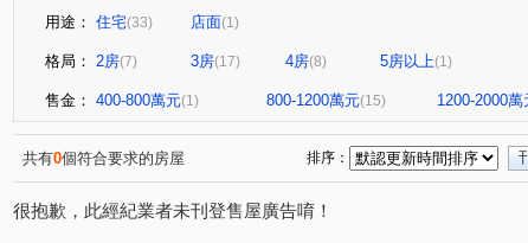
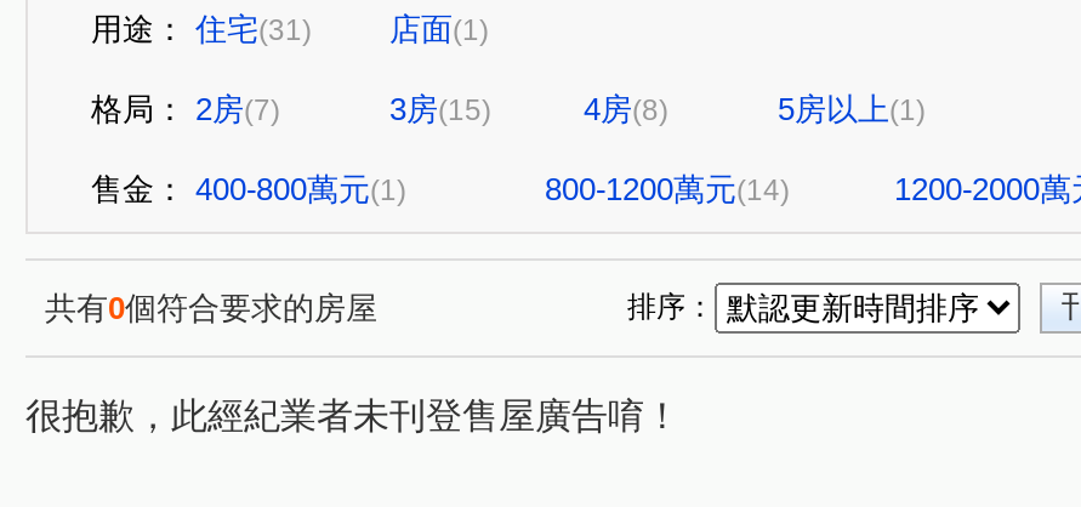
- 用途： 住宅(33)
+ 用途： 住宅(31)

- 3房(17)
+ 3房(15)

- 800-1200萬元(15)
+ 800-1200萬元(14)
